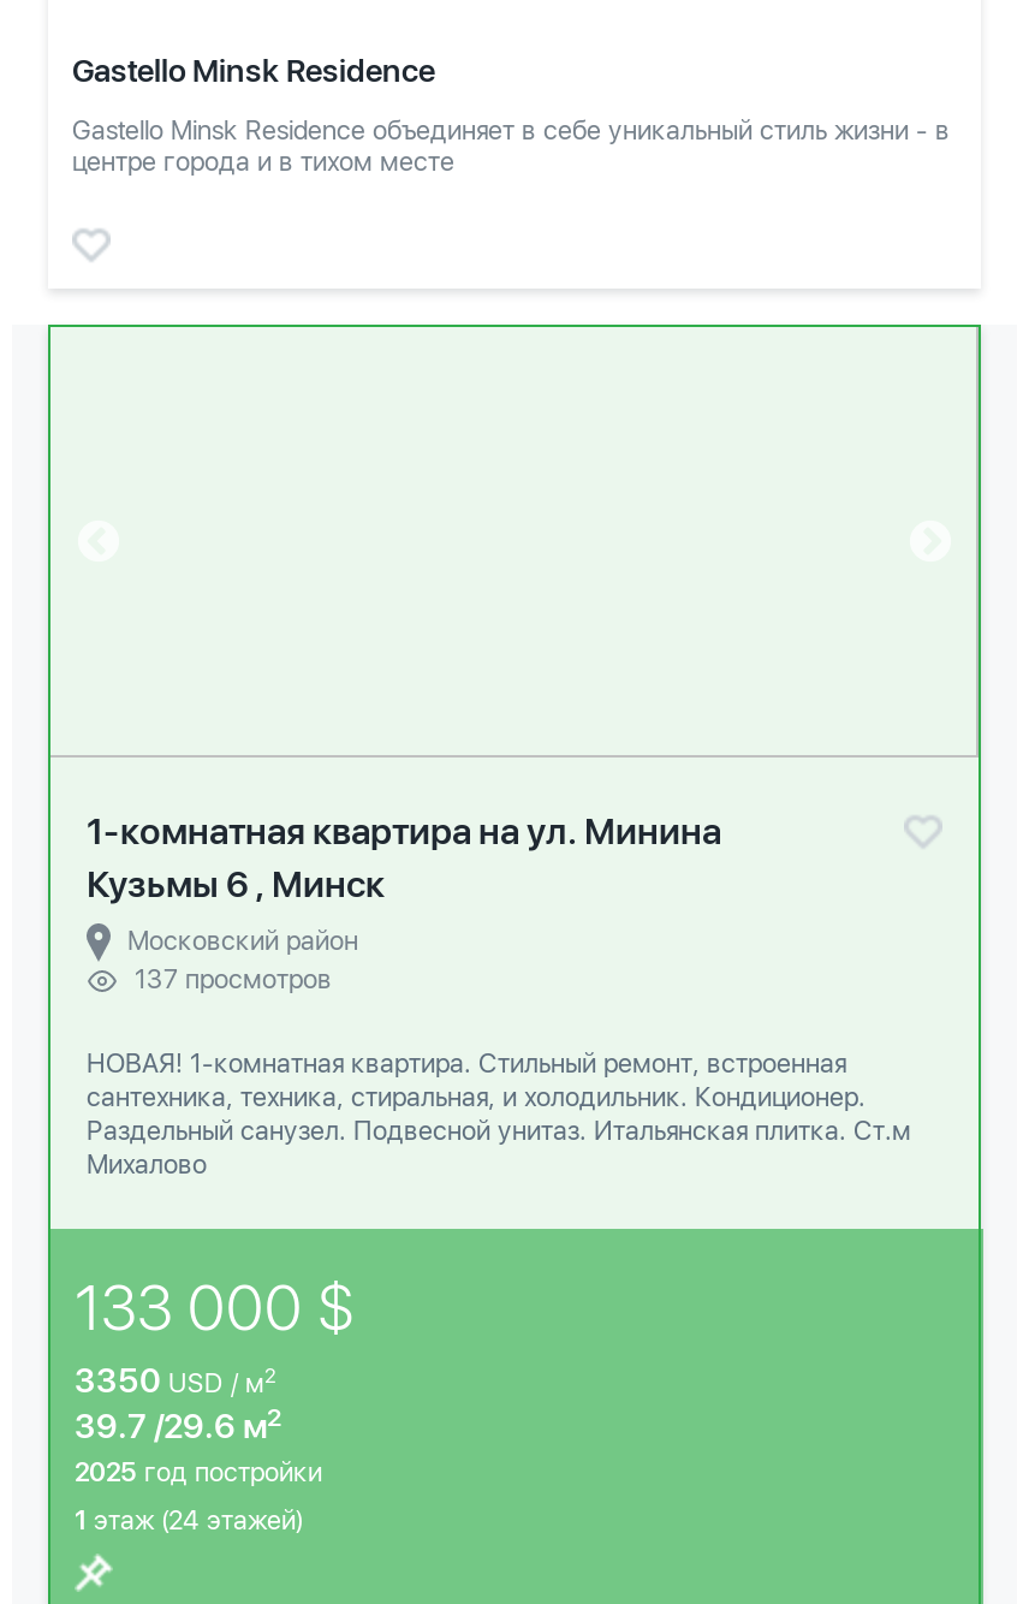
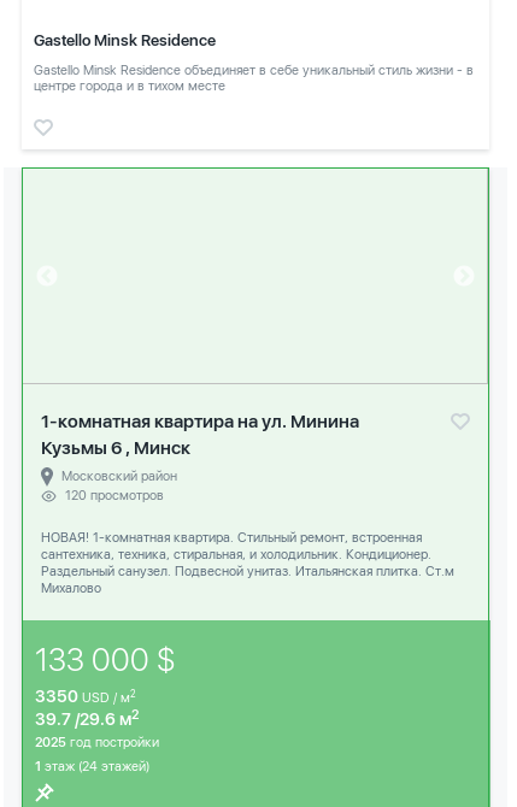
- 137 просмотров
+ 120 просмотров
